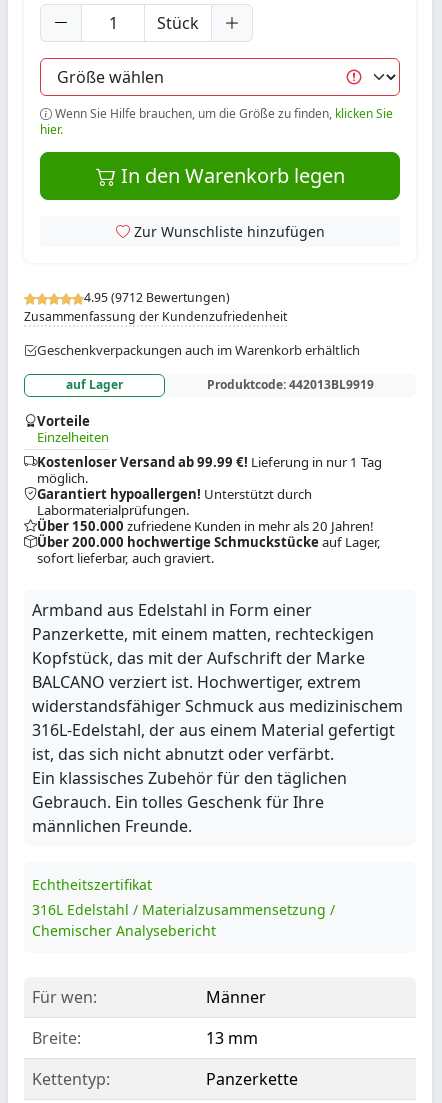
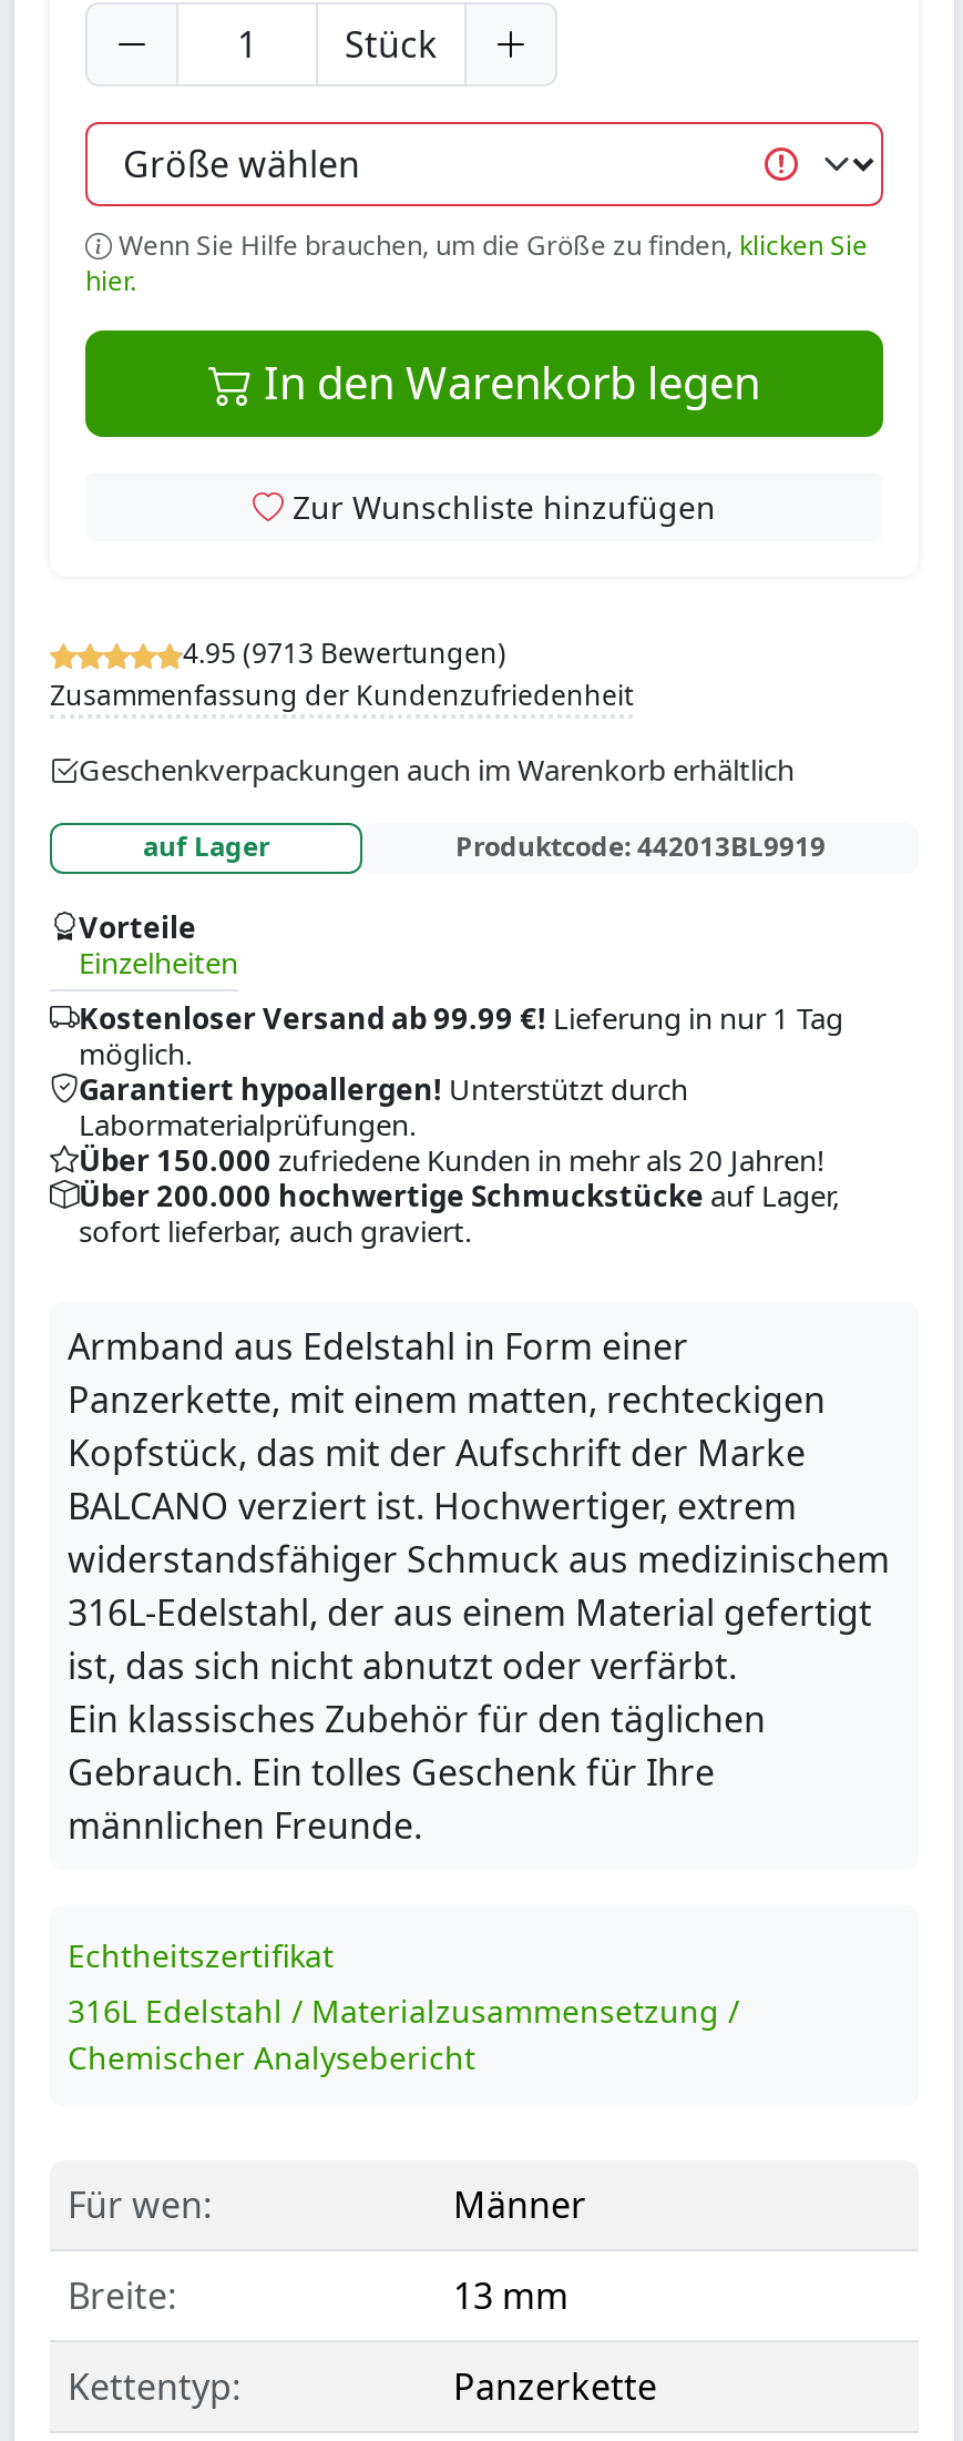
- 4.95 (9712 Bewertungen)
+ 4.95 (9713 Bewertungen)
